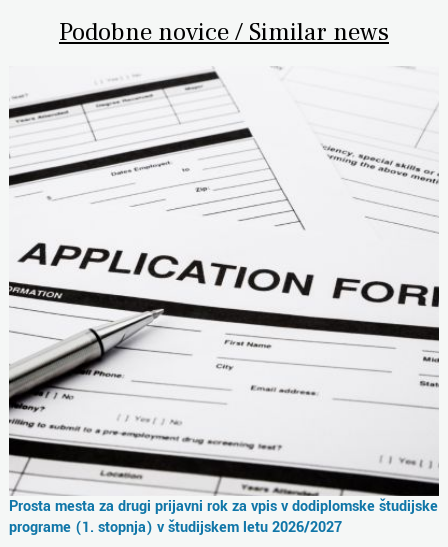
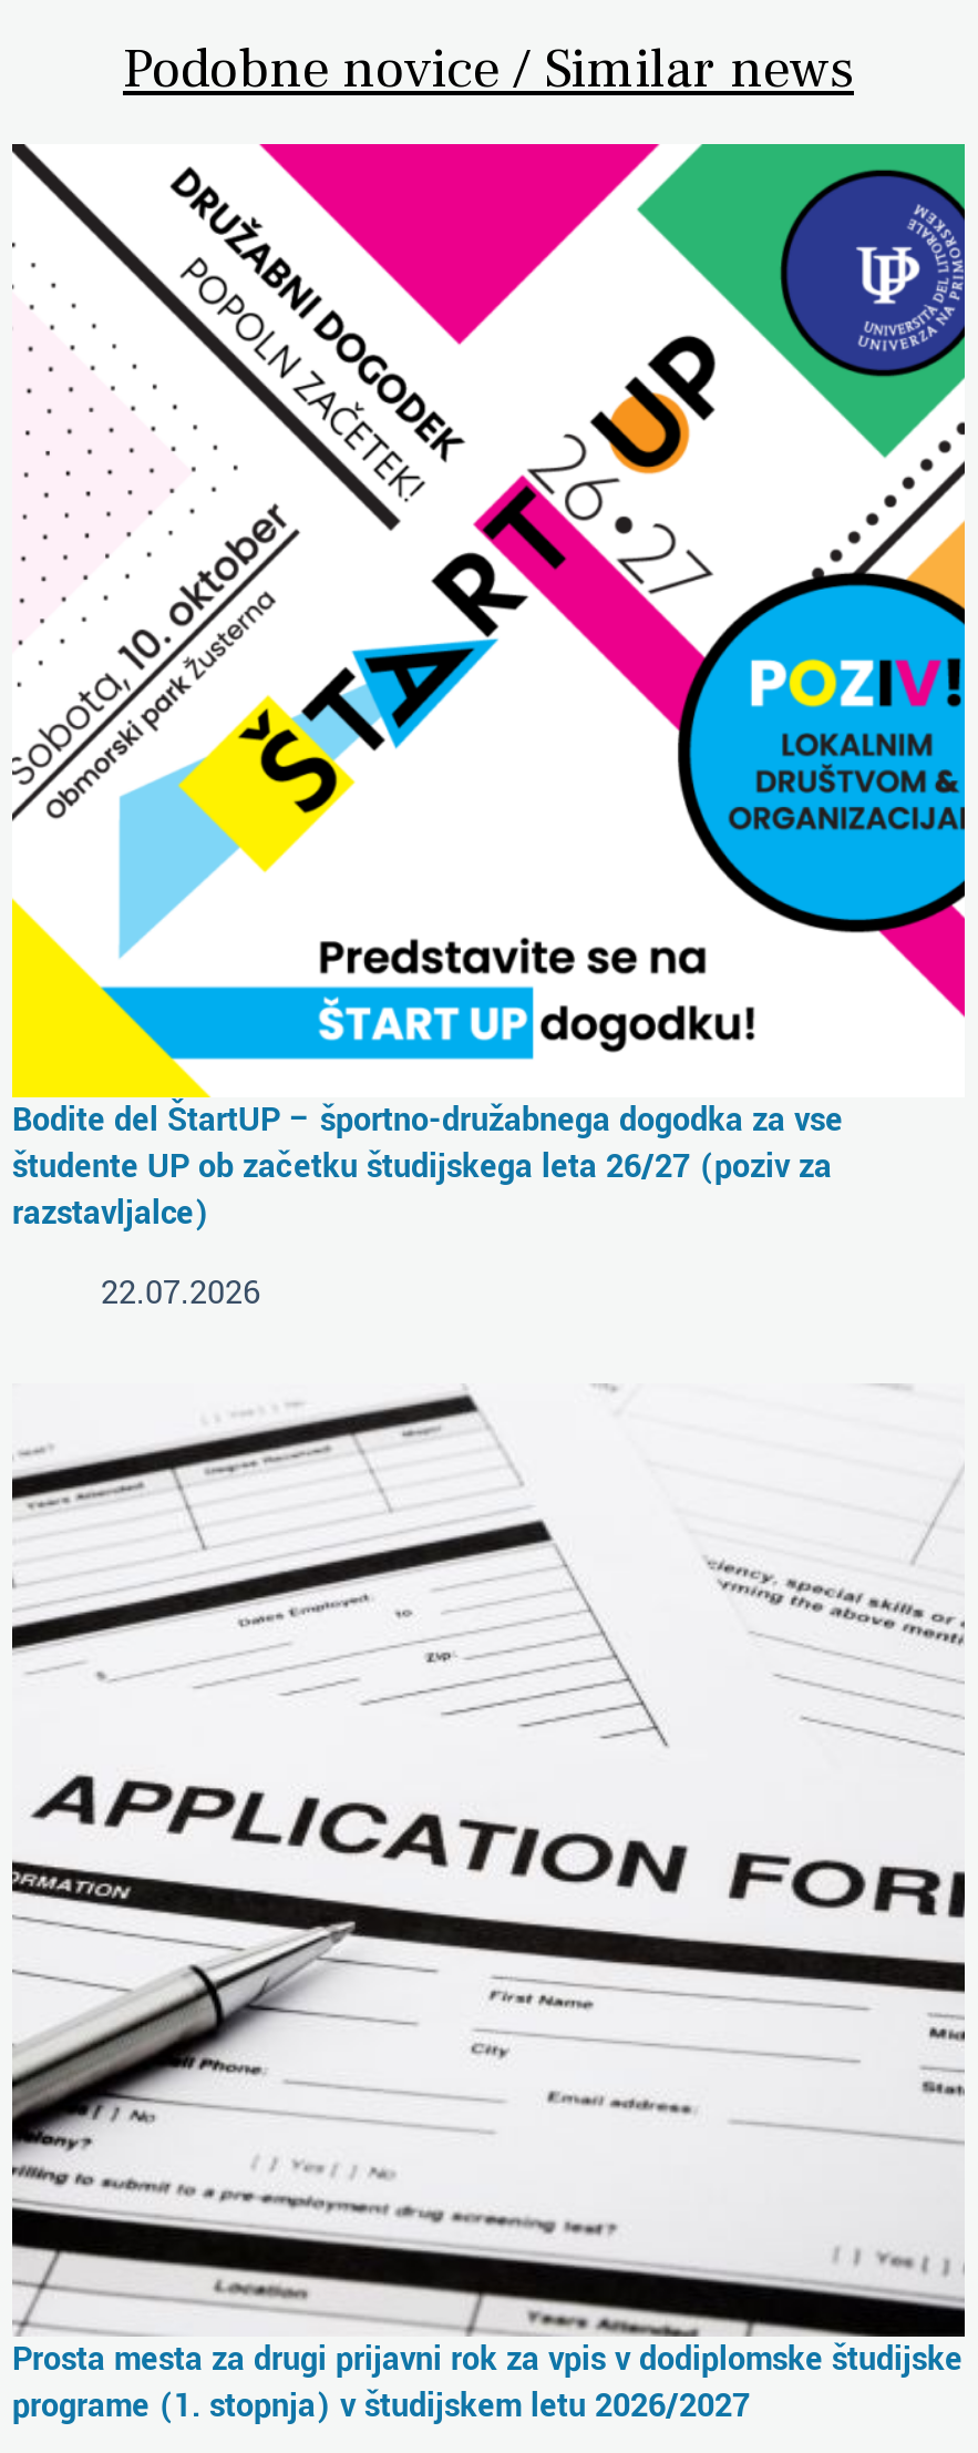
+ [image]
+ Bodite del ŠtartUP – športno-družabnega dogodka za vse
+ študente UP ob začetku študijskega leta 26/27 (poziv za
+ razstavljalce)
+ 22.07.2026
